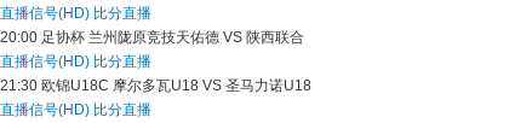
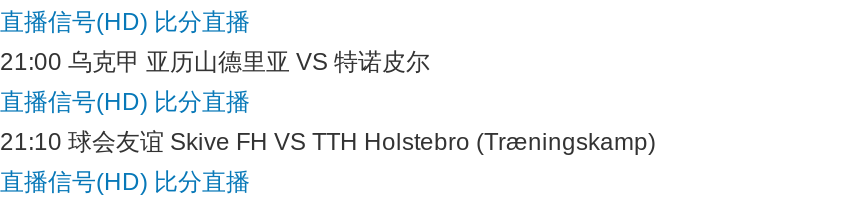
- 20:00 足协杯兰州陇原竞技天佑德 VS 陕西联合
+ 21:00 乌克甲亚历山德里亚 VS 特诺皮尔

- 21:30 欧锦U18C摩尔多瓦U18 VS 圣马力诺U18
+ 21:10 球会友谊Skive FH VS TTH Holstebro (Træningskamp)
